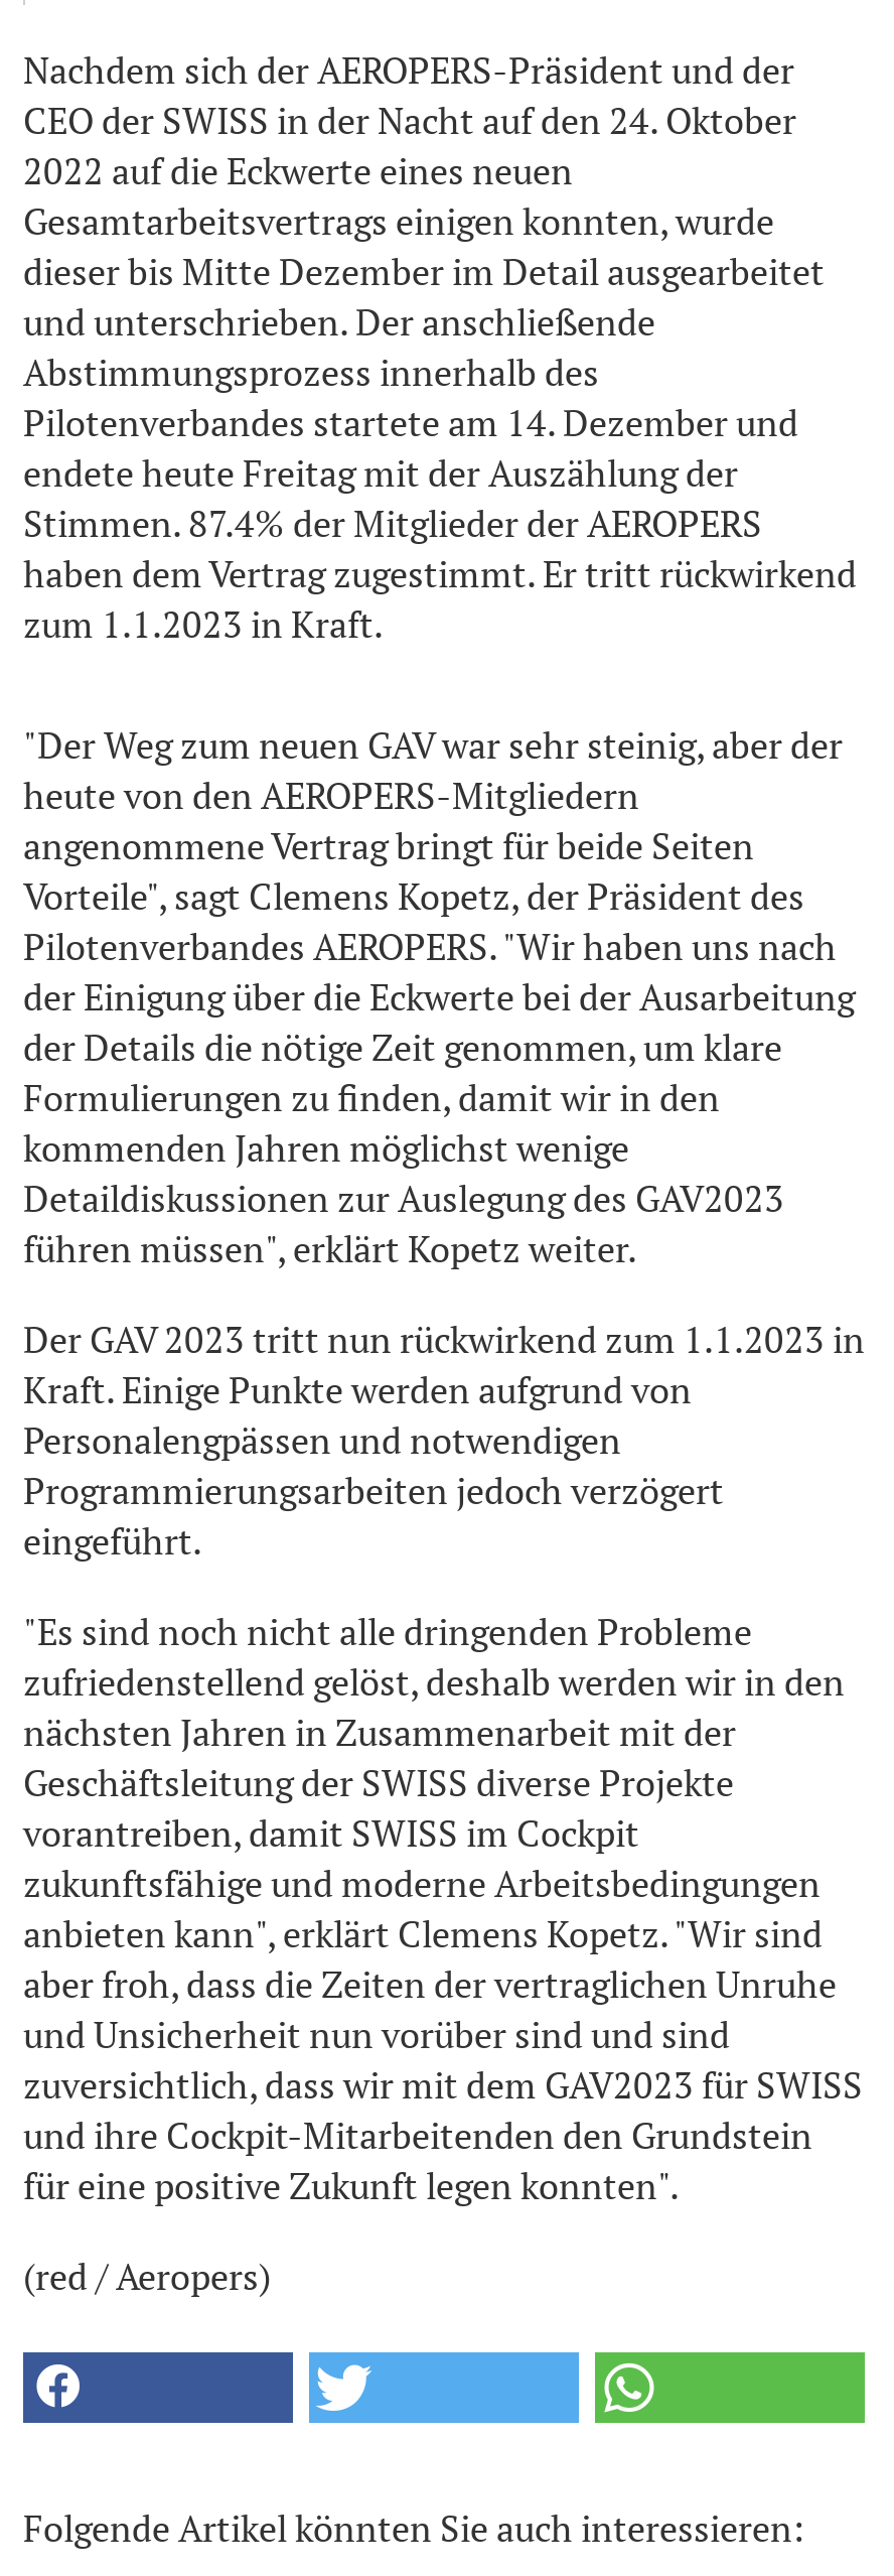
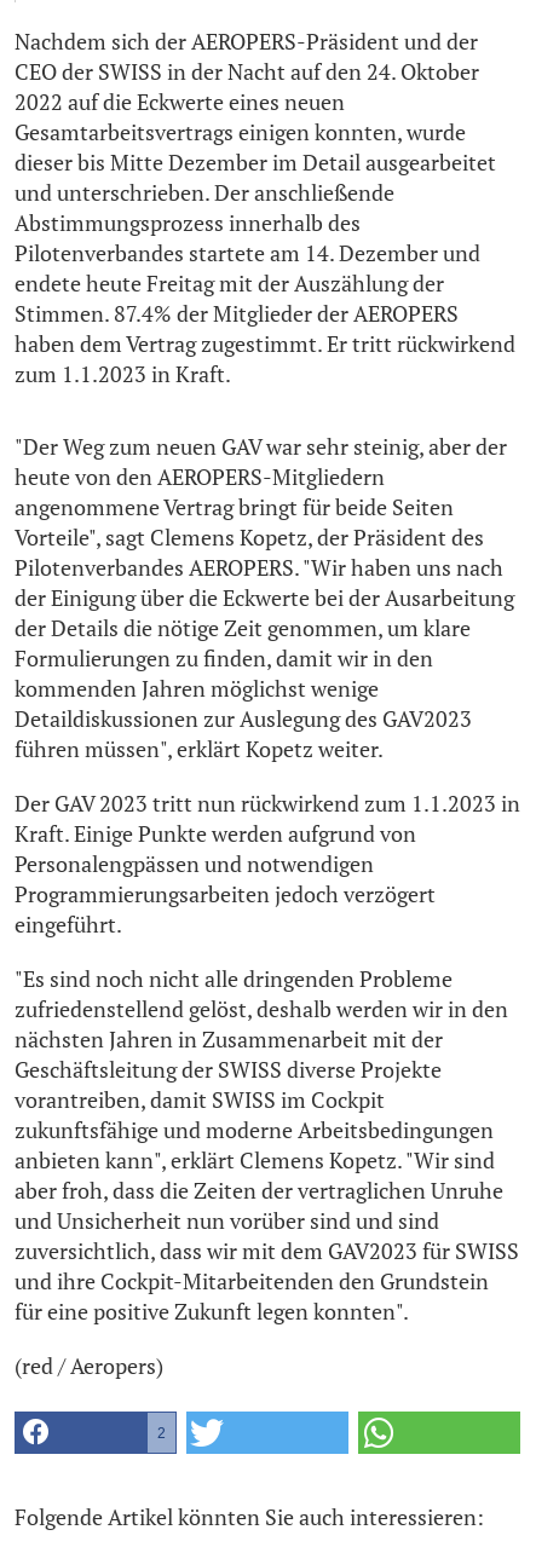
+ 2
